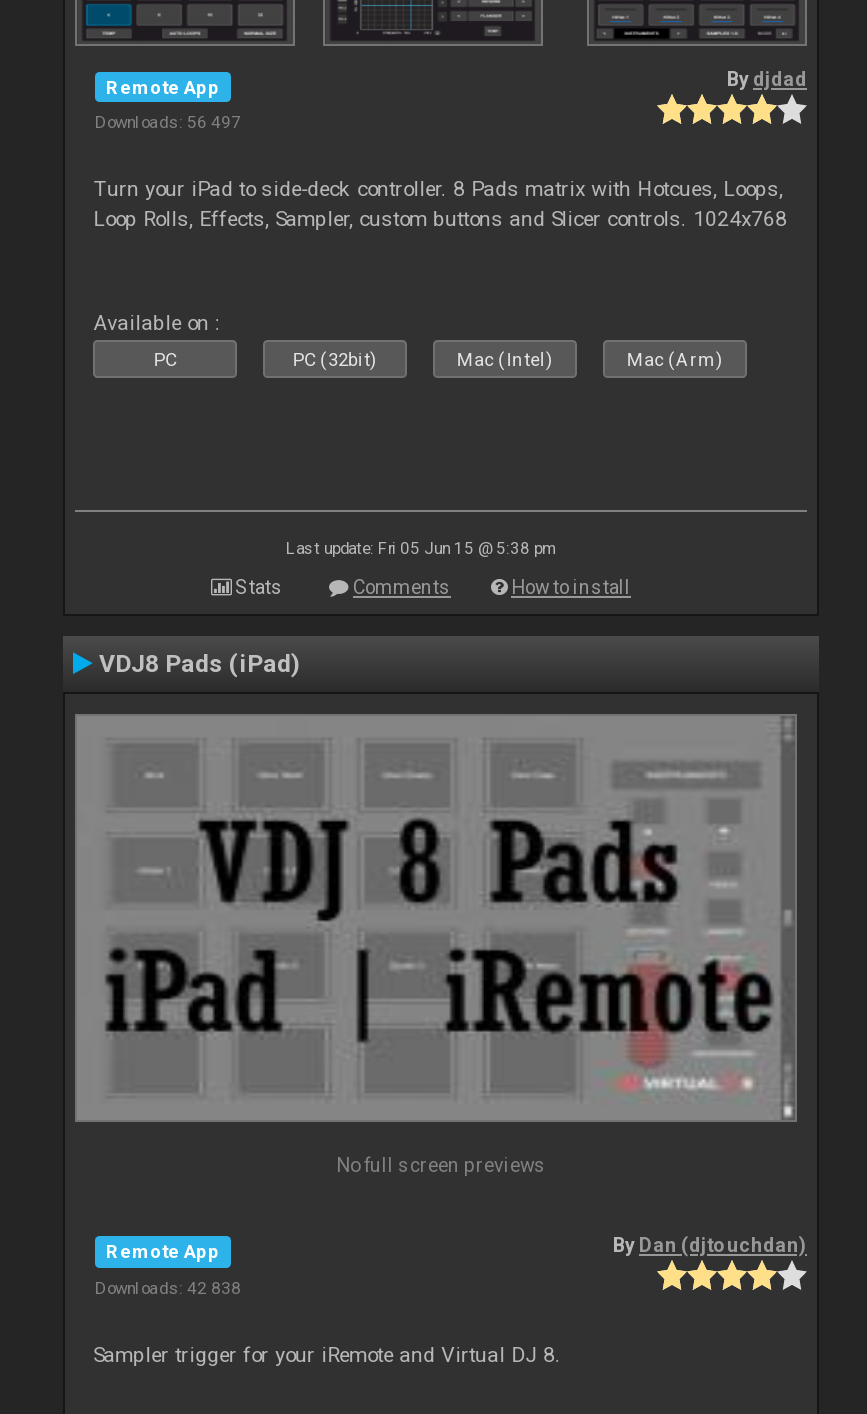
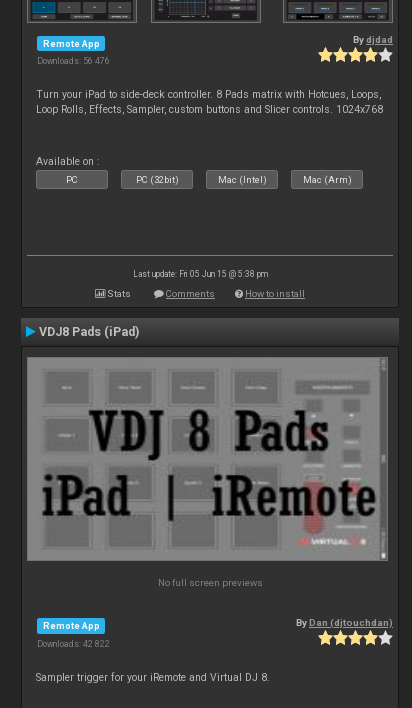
- Downloads: 56 497
+ Downloads: 56 476

- Downloads: 42 838
+ Downloads: 42 822
